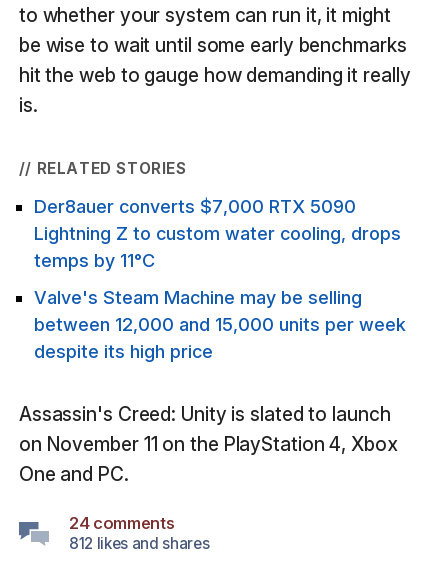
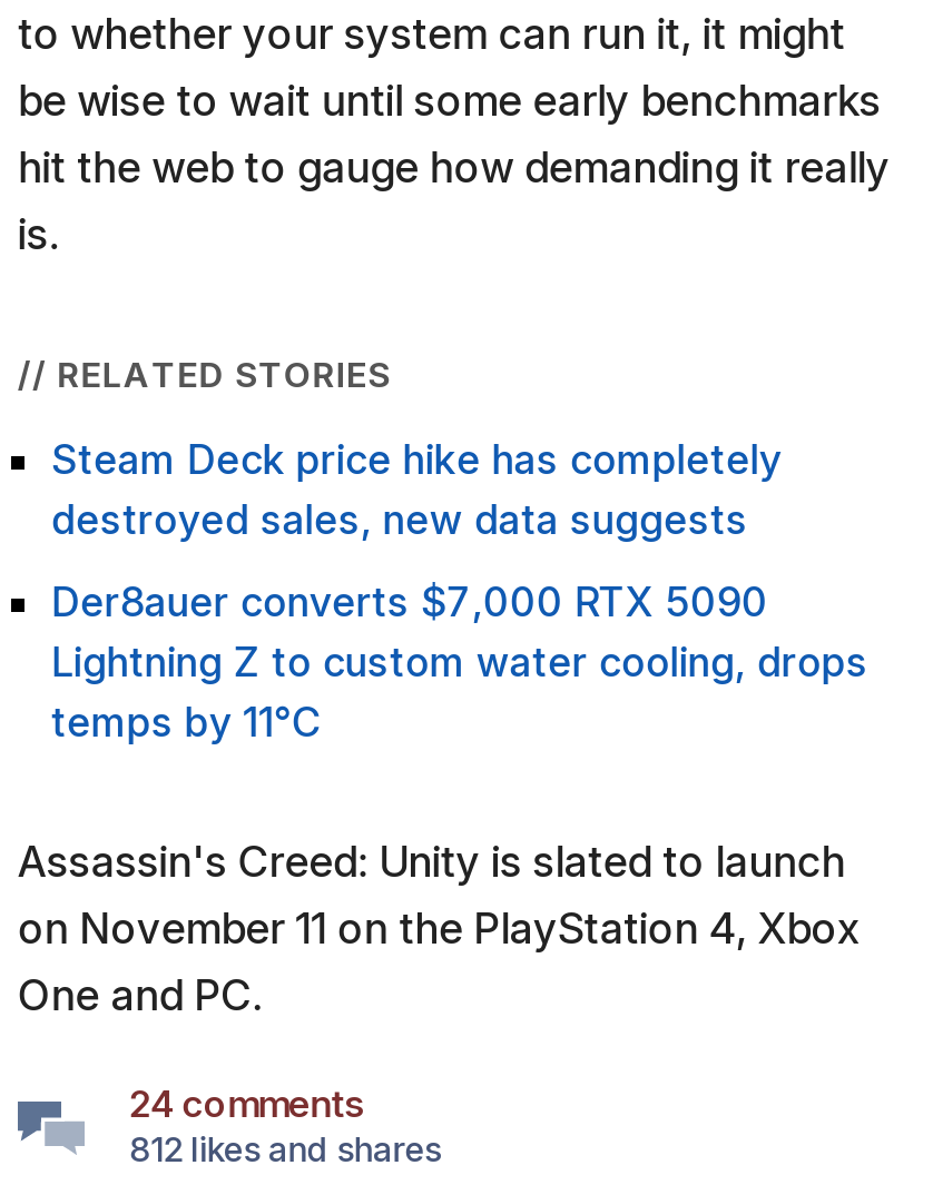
+ Steam Deck price hike has completely
+ destroyed sales, new data suggests

moved down: Der8auer converts $7,000 RTX 5090 | Lightning Z to custom water cooling, drops | temps by 11°C

- Valve's Steam Machine may be selling
- between 12,000 and 15,000 units per week
- despite its high price
